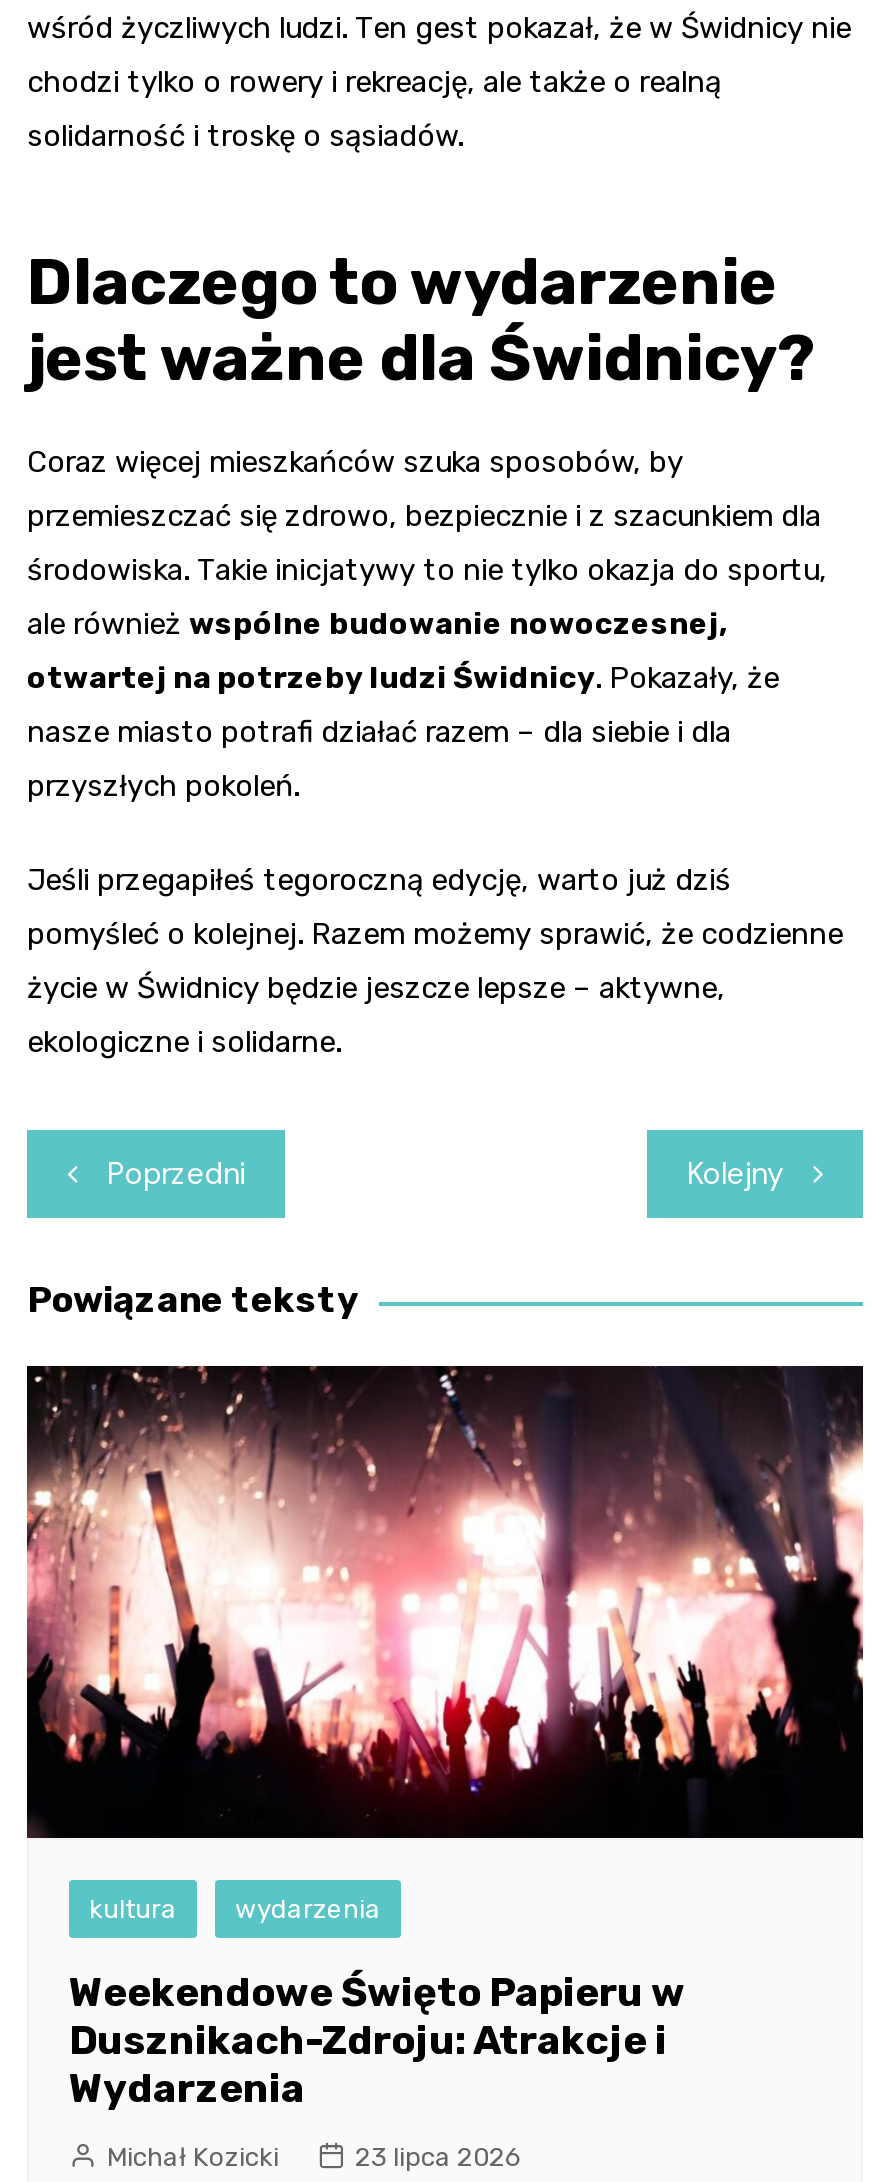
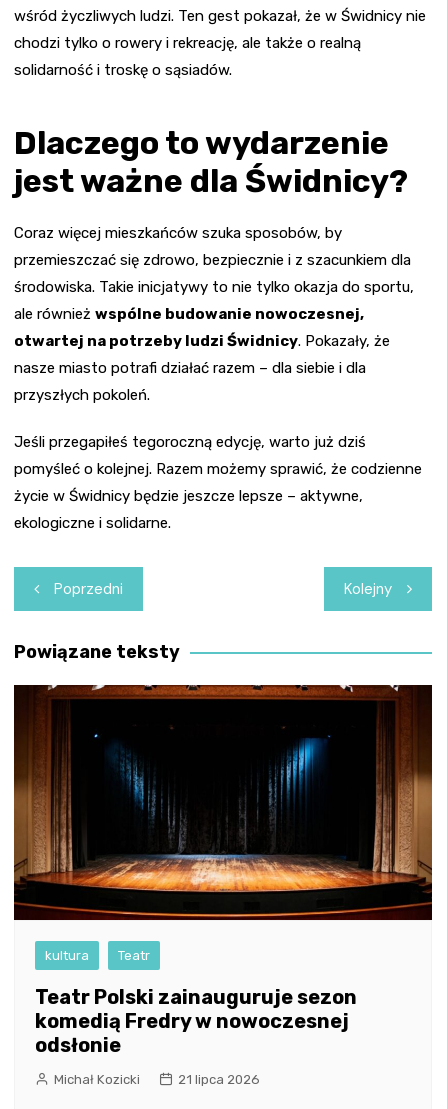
- [image]
- wydarzenia
+ [image]
+ Teatr

- Weekendowe Święto Papieru w
- Dusznikach-Zdroju: Atrakcje i
- Wydarzenia
+ Teatr Polski zainauguruje sezon
+ komedią Fredry w nowoczesnej
+ odsłonie

- 23 lipca 2026
+ 21 lipca 2026
